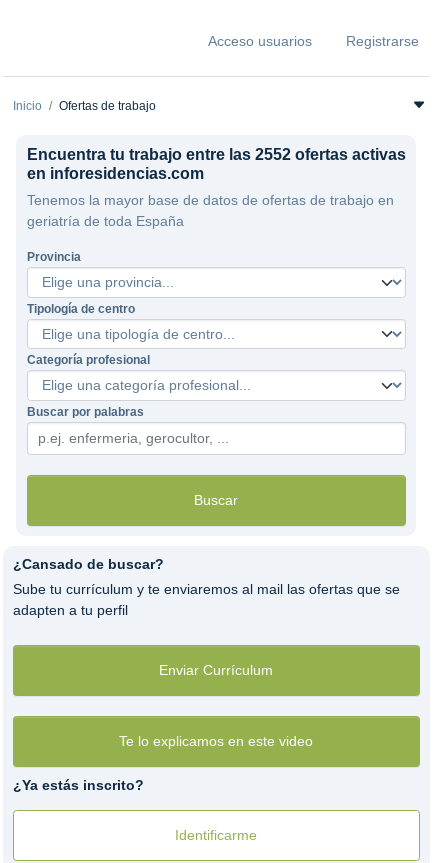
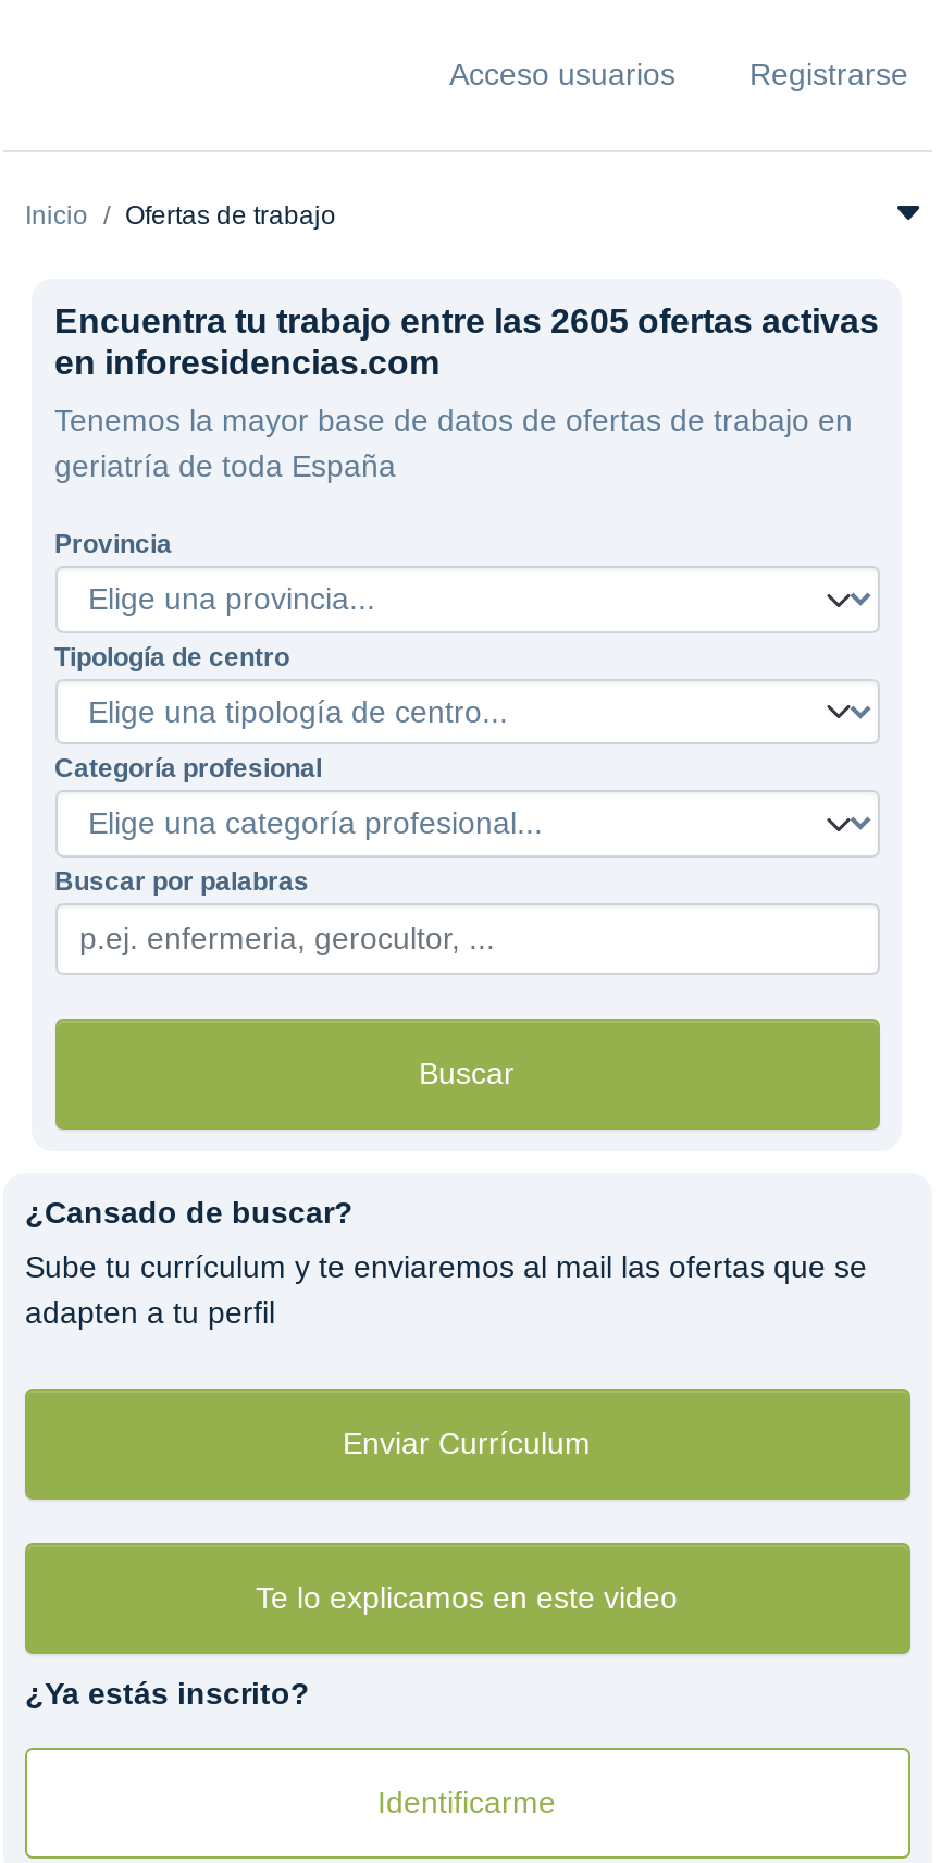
- Encuentra tu trabajo entre las 2552 ofertas activas
+ Encuentra tu trabajo entre las 2605 ofertas activas
